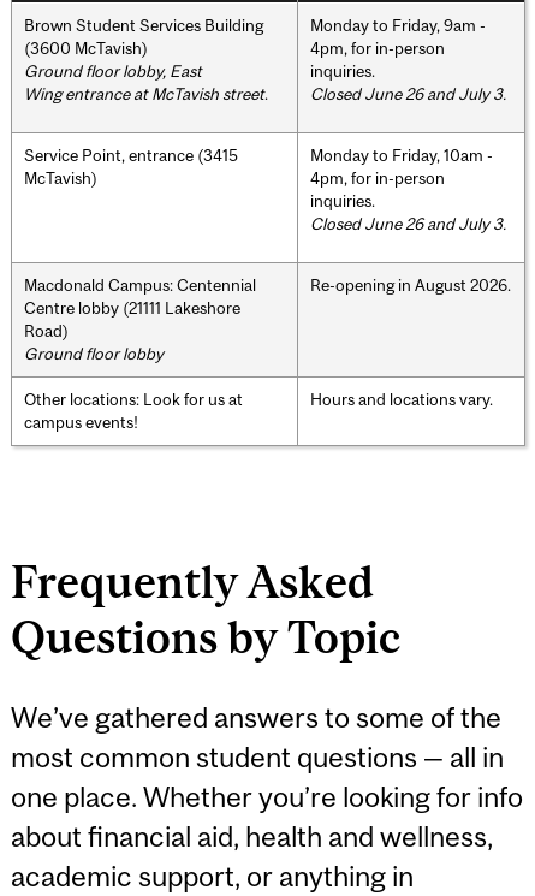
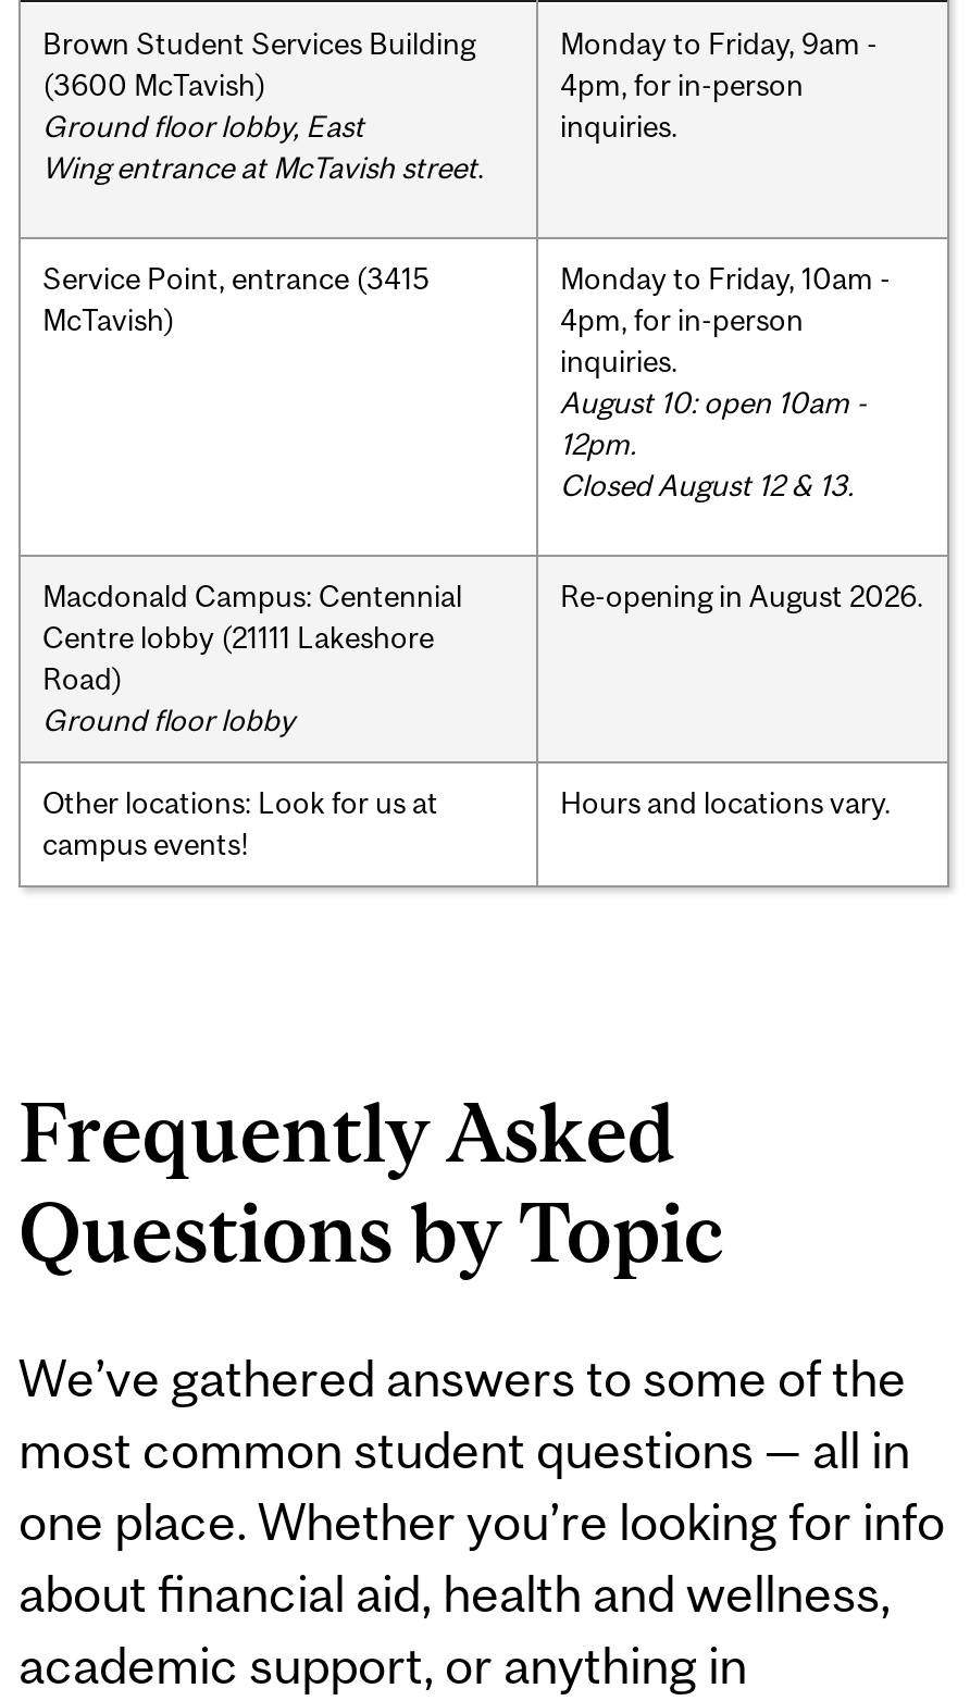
- Closed June 26 and July 3.

- Closed June 26 and July 3.
+ August 10: open 10am -
+ 12pm.
+ Closed August 12 & 13.
